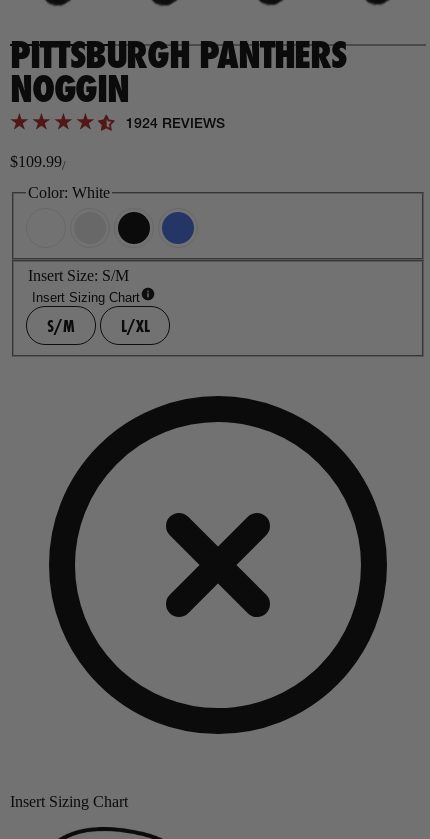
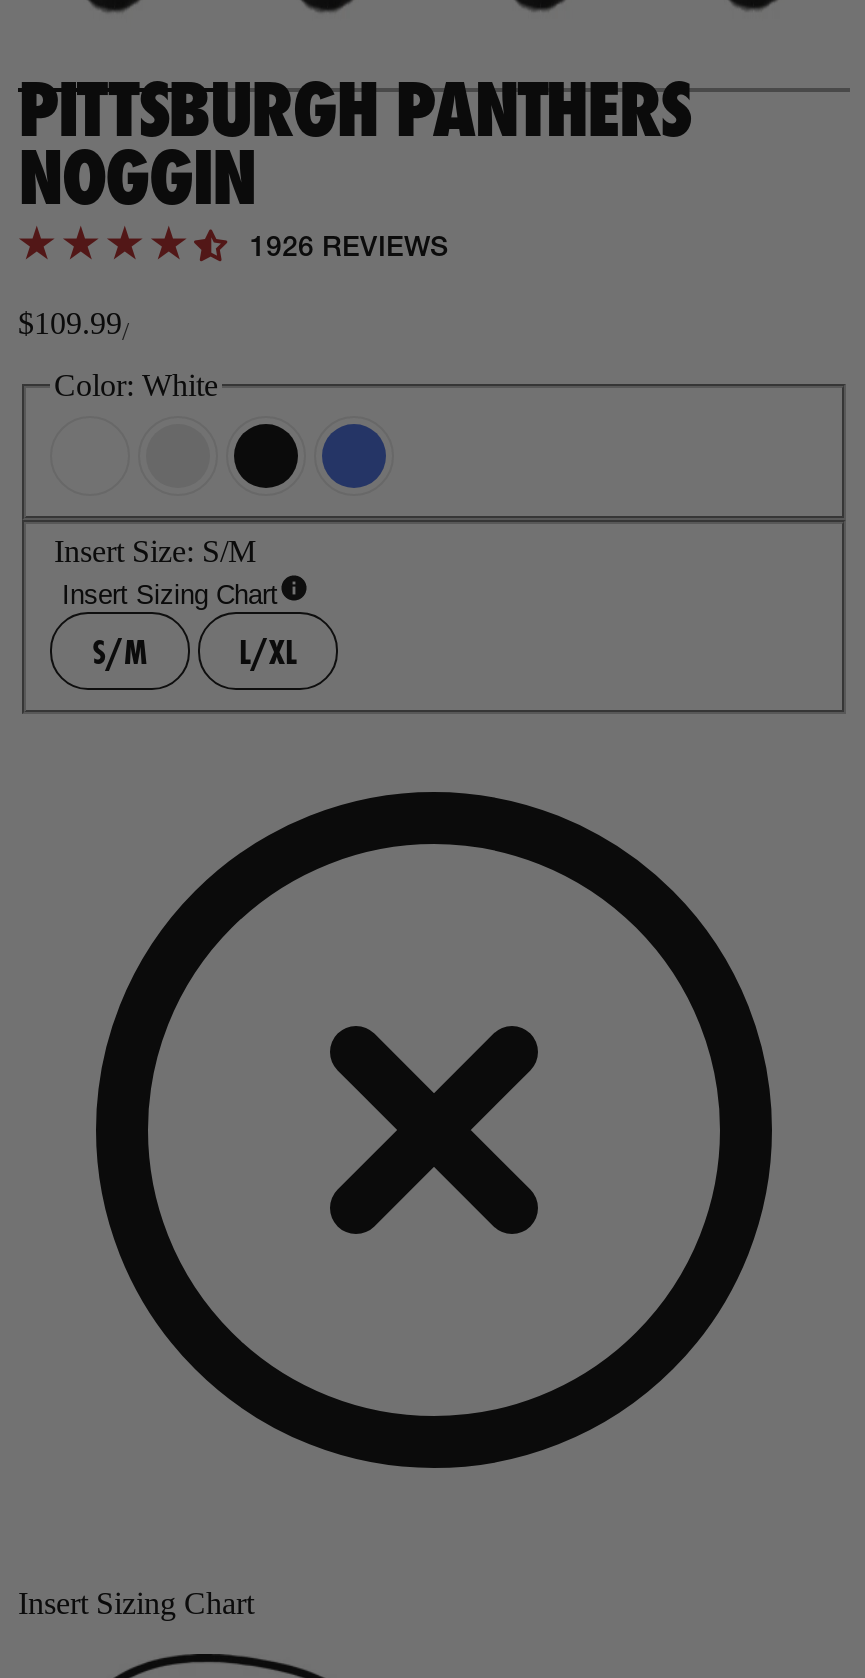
- 1924 REVIEWS
+ 1926 REVIEWS
